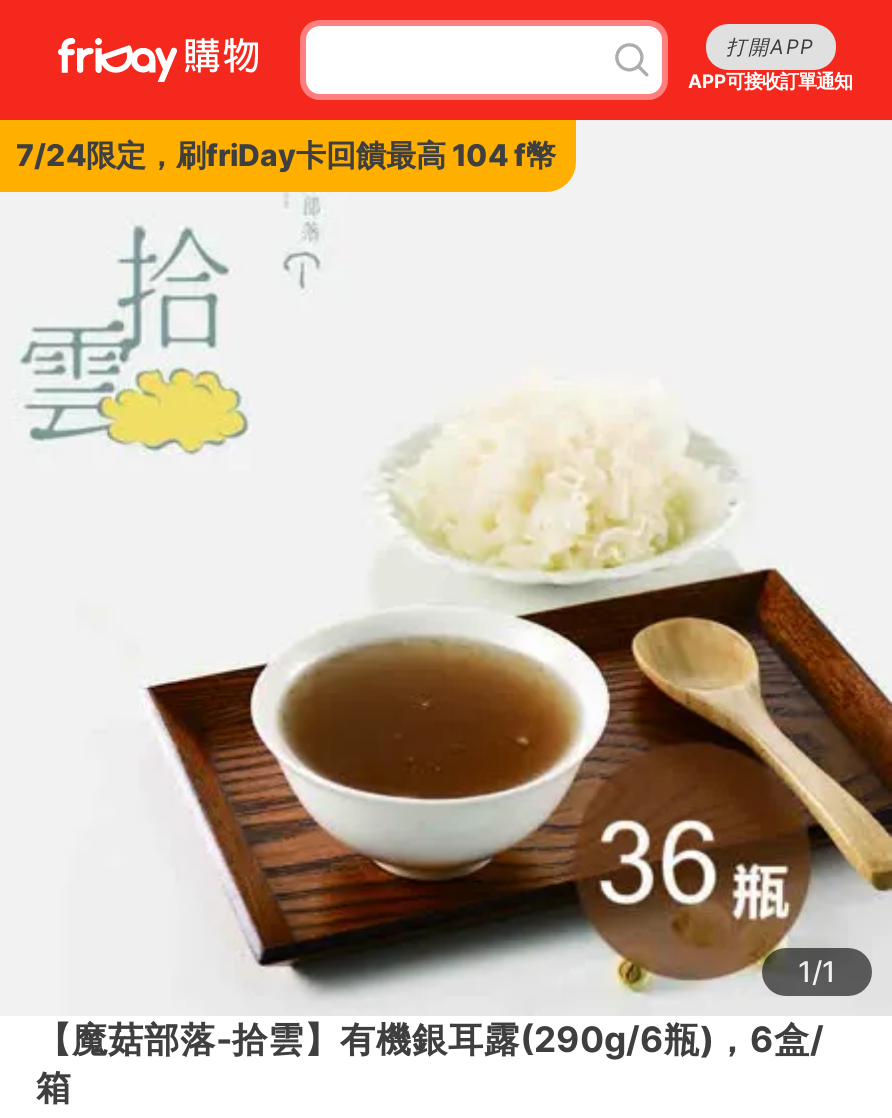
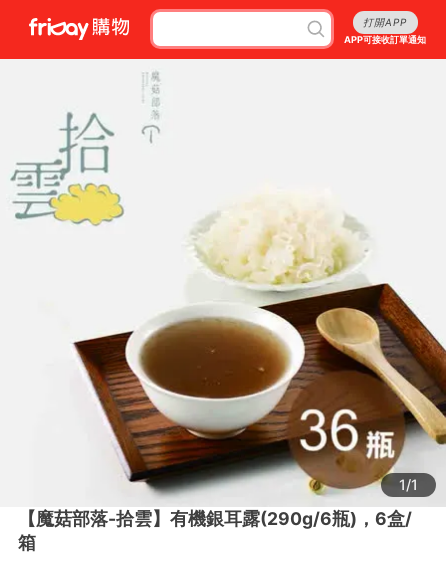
- 7/24限定，刷friDay卡回饋最高 104 f幣
